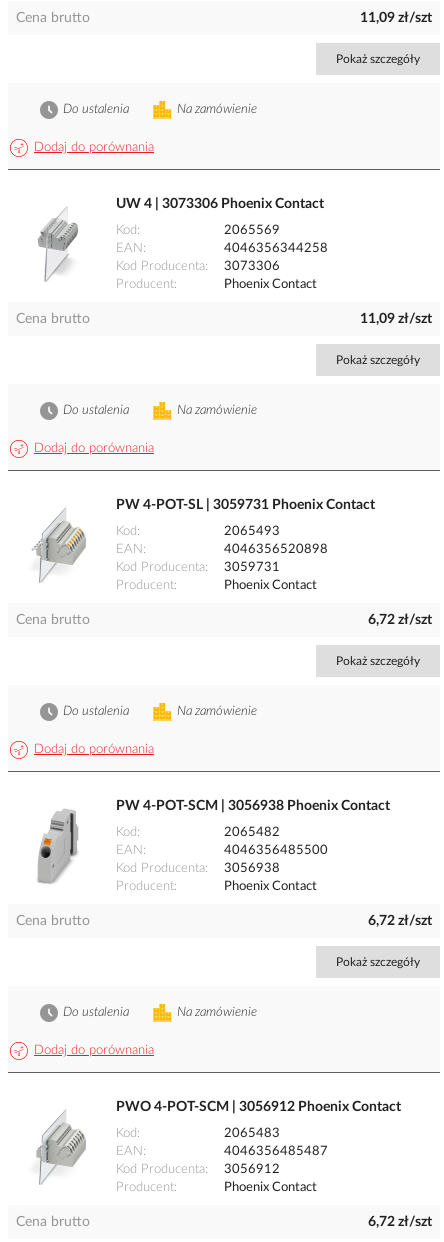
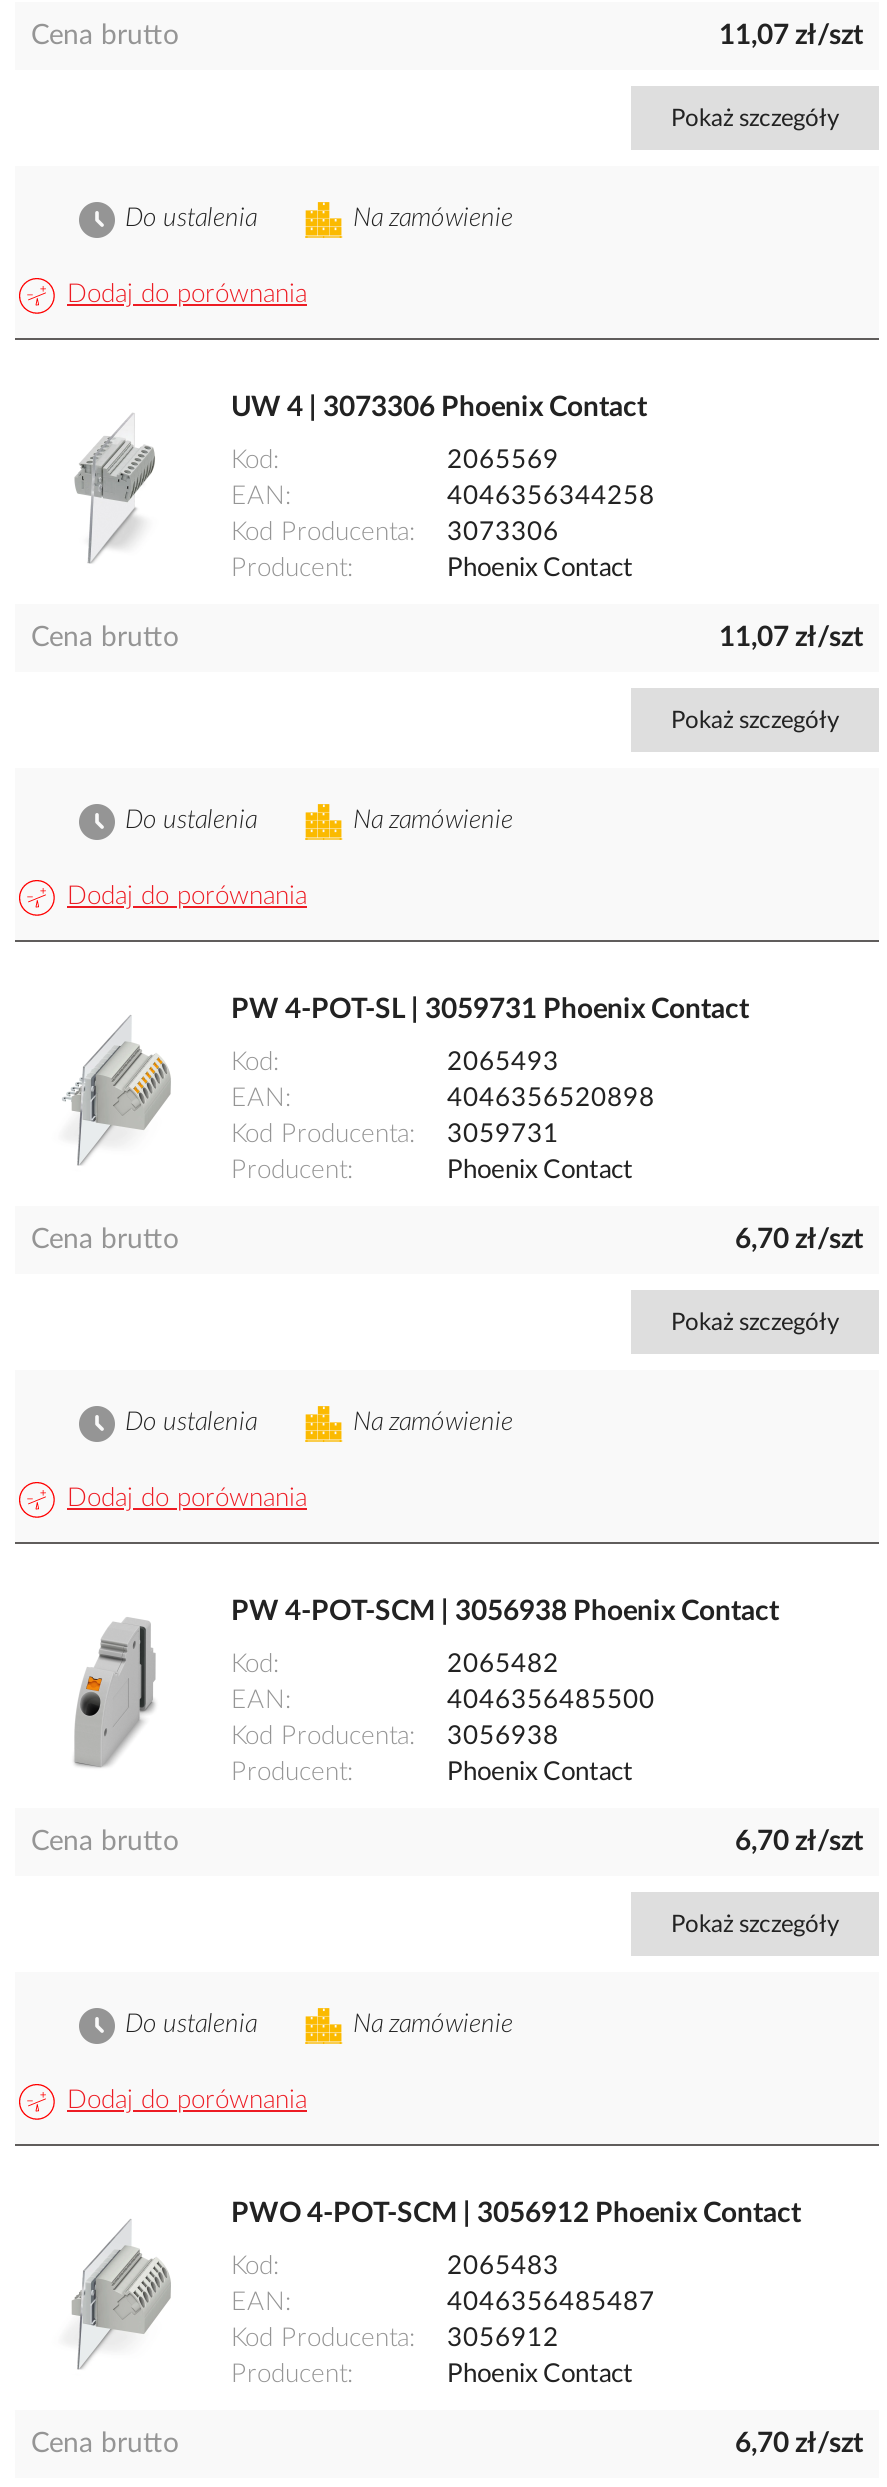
- 11,09 zł/szt
+ 11,07 zł/szt

- 11,09 zł/szt
+ 11,07 zł/szt

- 6,72 zł/szt
+ 6,70 zł/szt

- 6,72 zł/szt
+ 6,70 zł/szt

- 6,72 zł/szt
+ 6,70 zł/szt
